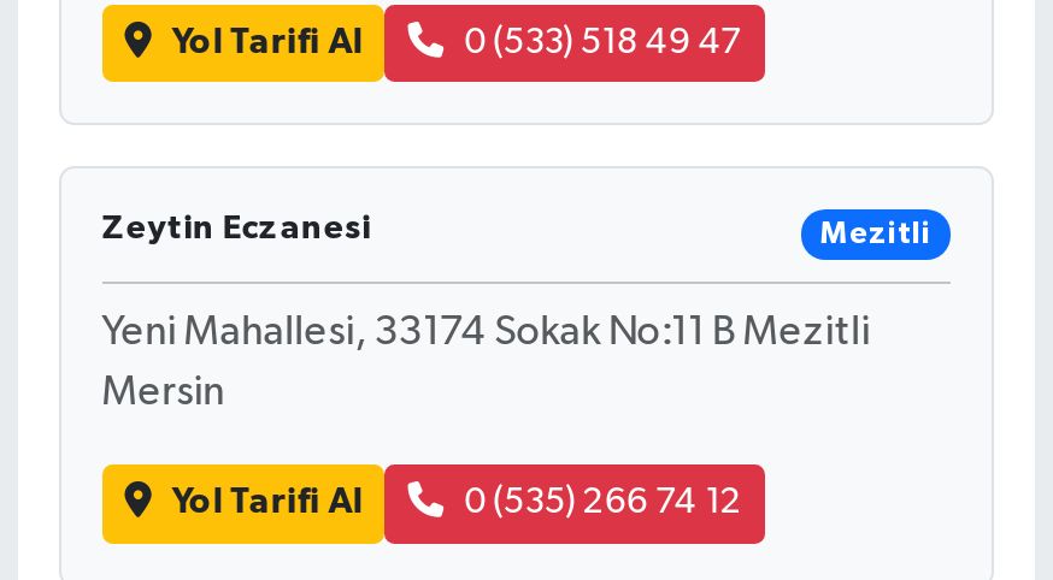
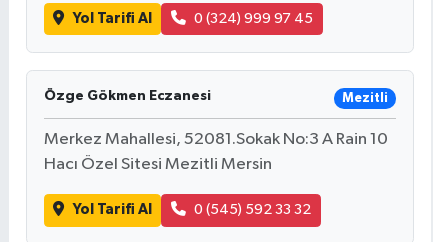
- 0 (533) 518 49 47
+ 0 (324) 999 97 45

- Zeytin Eczanesi
+ Özge Gökmen Eczanesi

- Yeni Mahallesi, 33174 Sokak No:11 B Mezitli
+ Merkez Mahallesi, 52081.Sokak No:3 A Rain 10

- Mersin
+ Hacı Özel Sitesi Mezitli Mersin

- 0 (535) 266 74 12
+ 0 (545) 592 33 32
